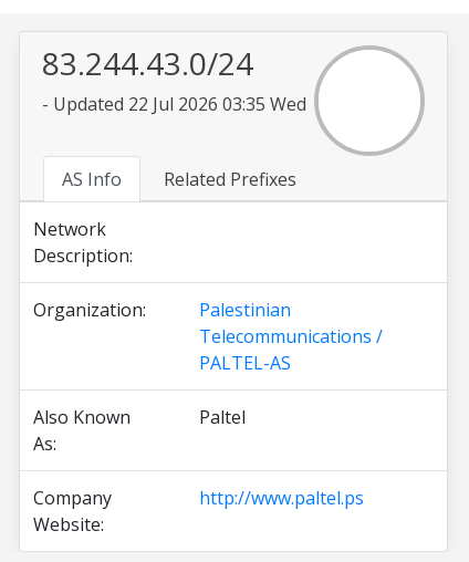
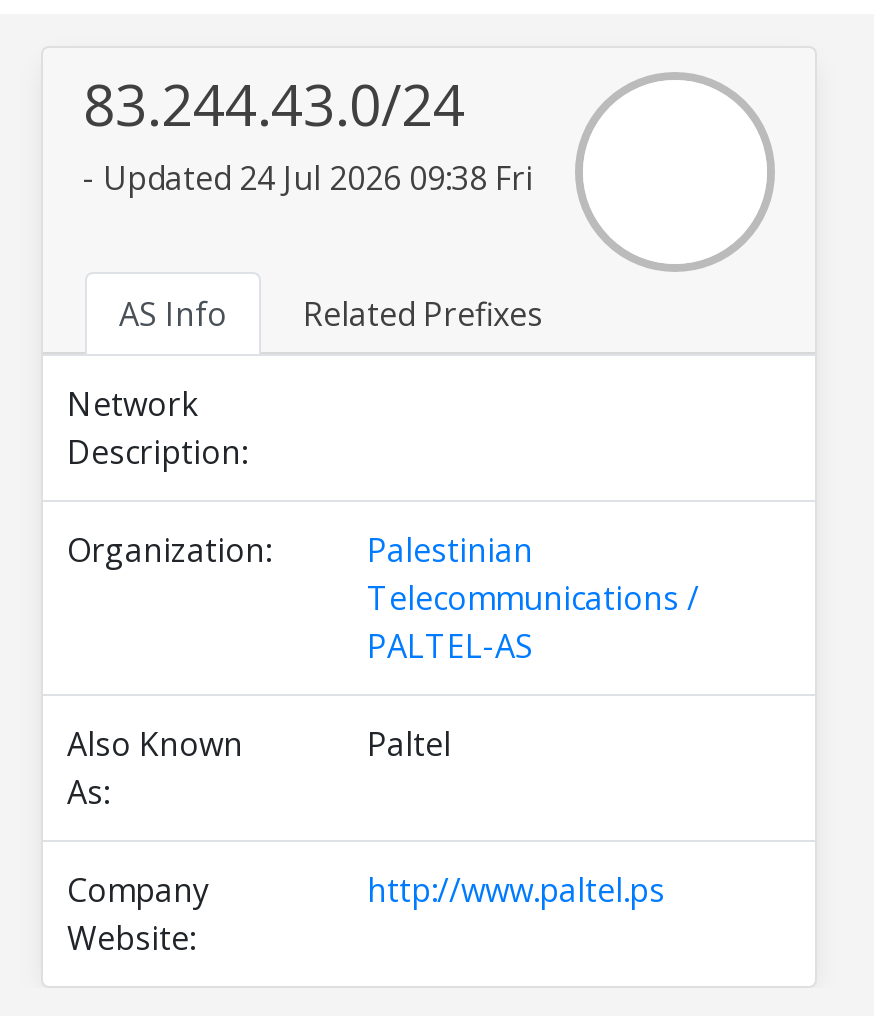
- - Updated 22 Jul 2026 03:35 Wed
+ - Updated 24 Jul 2026 09:38 Fri
